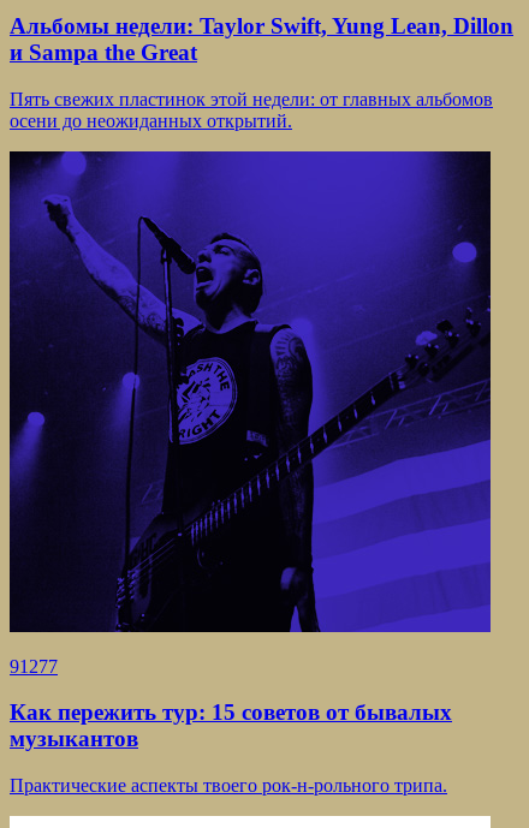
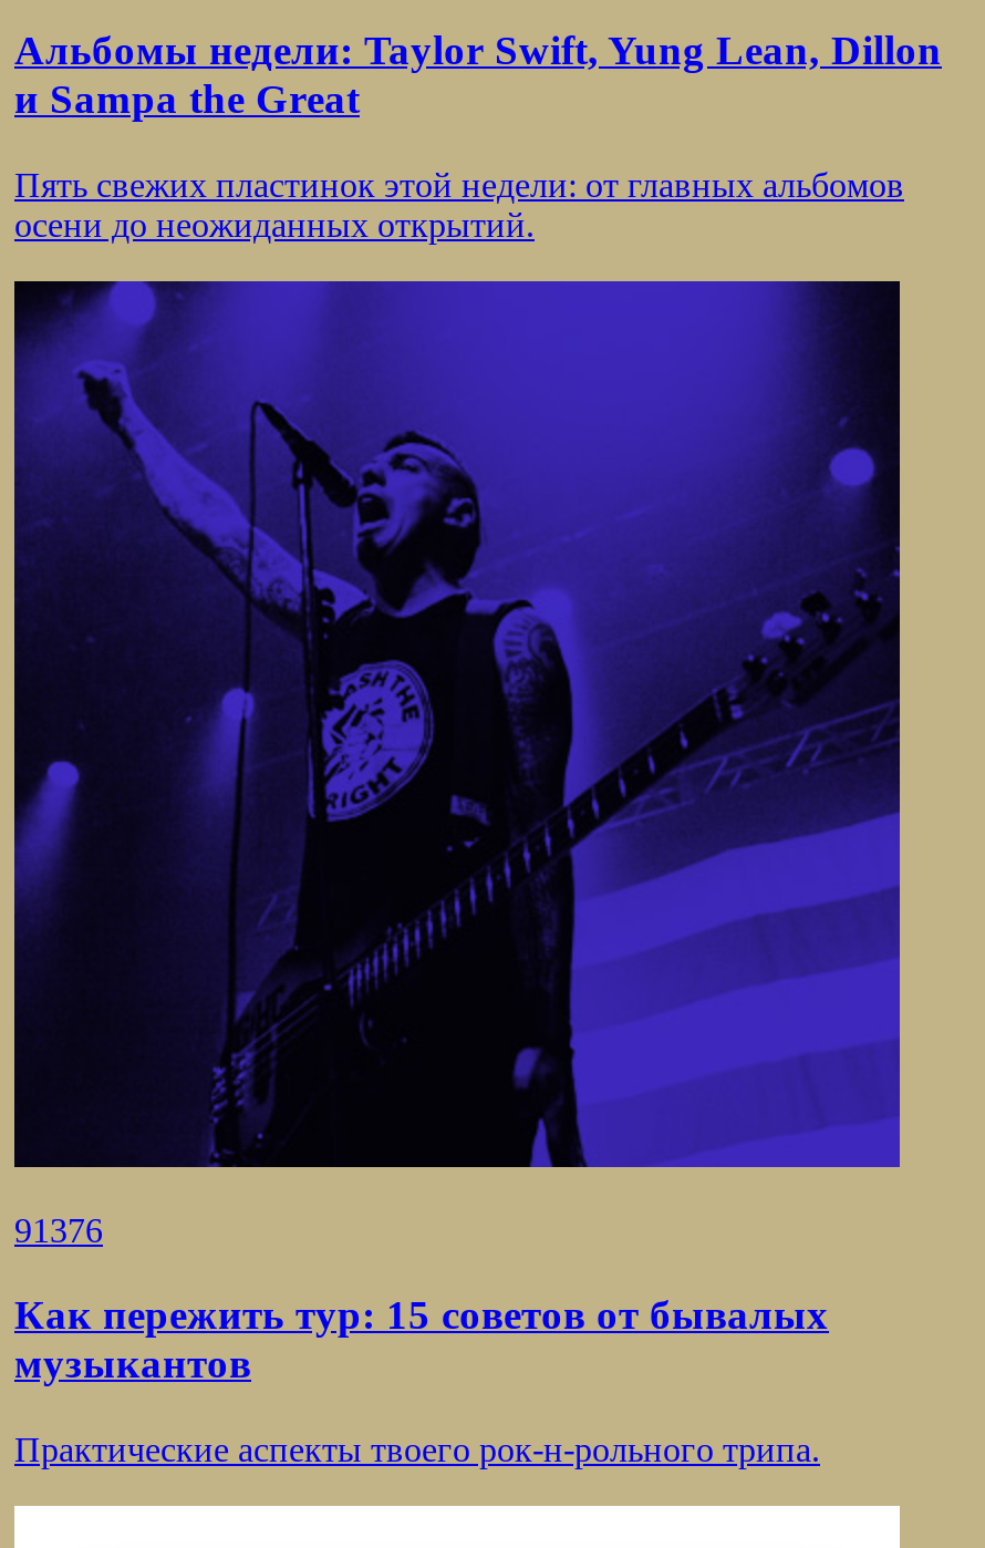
- 91277
+ 91376
